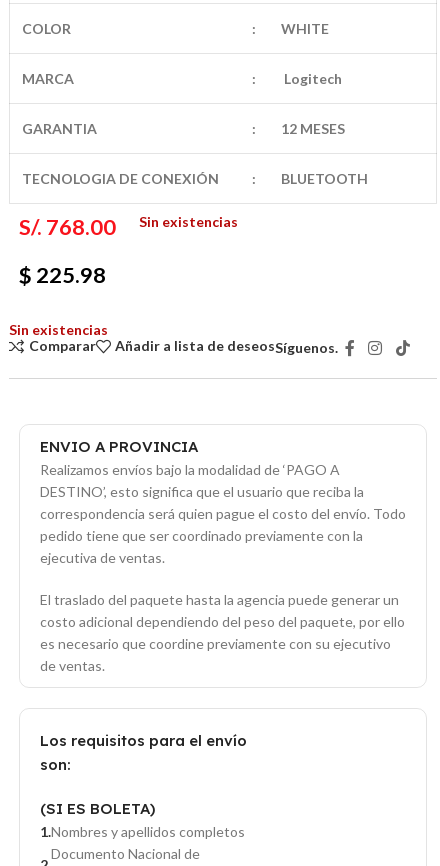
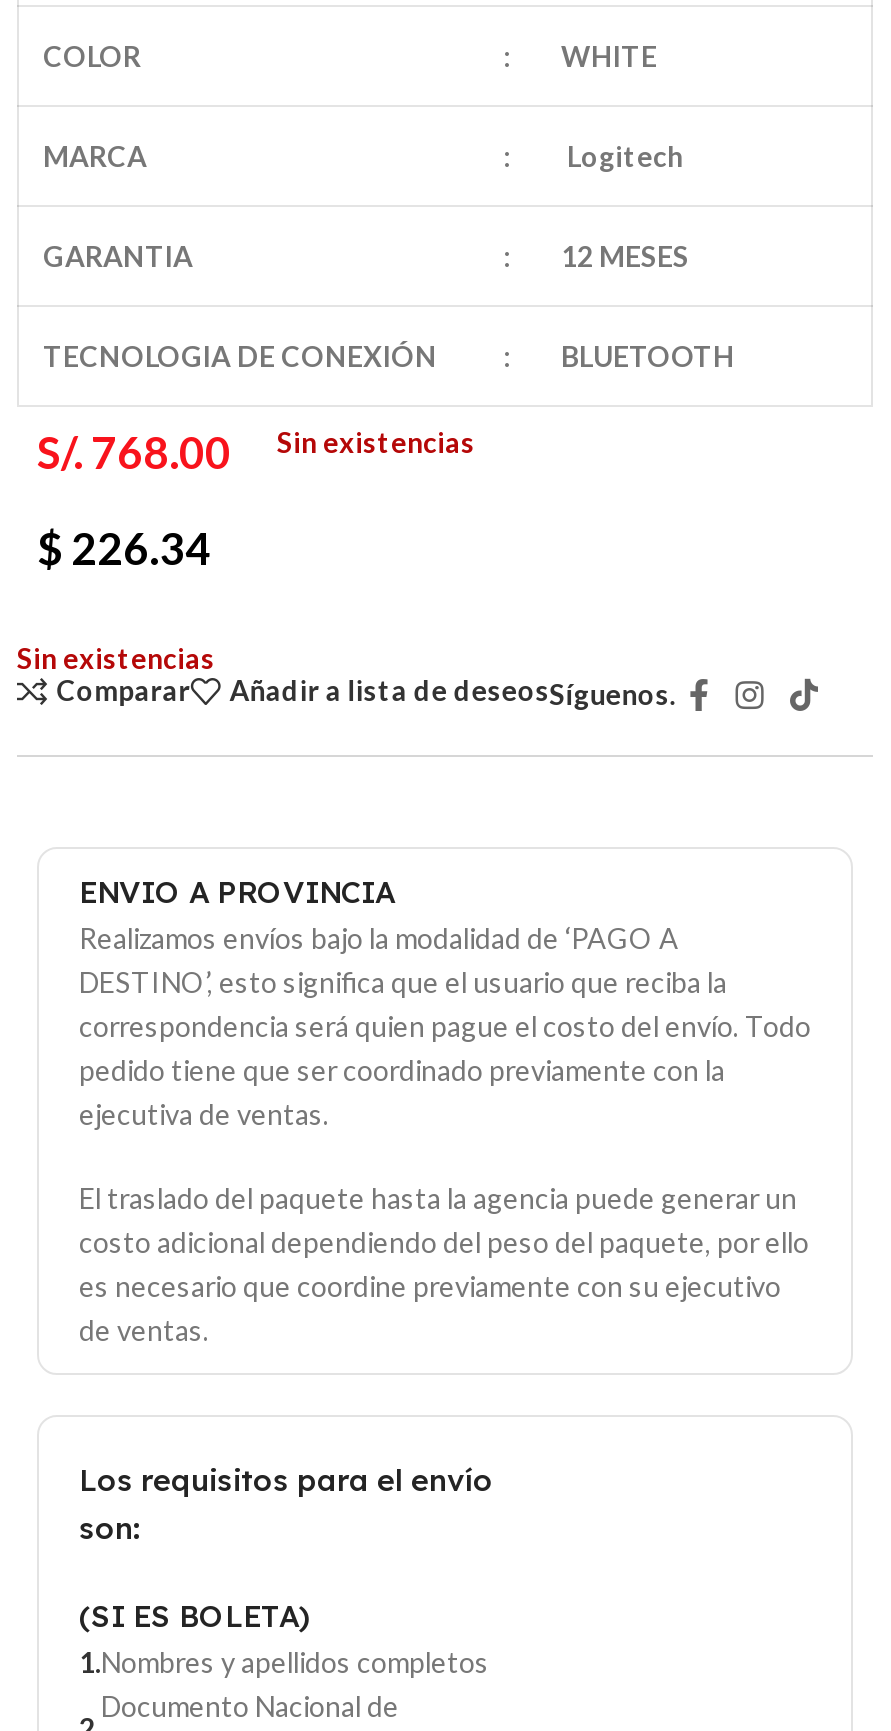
- $ 225.98
+ $ 226.34
